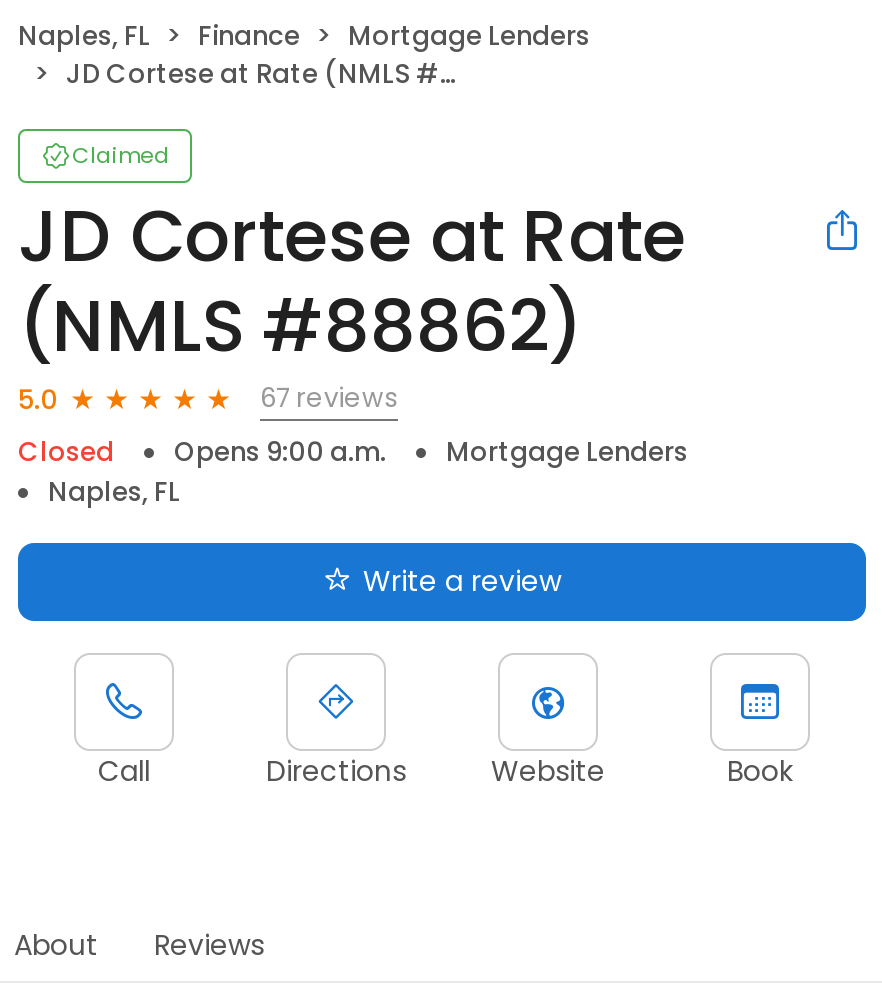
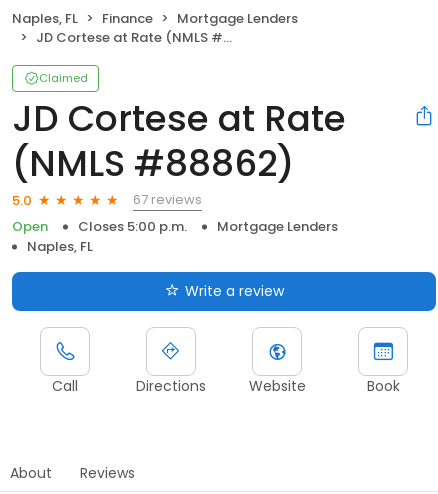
- Closed
- Opens 9:00 a.m.
+ Open
+ Closes 5:00 p.m.
